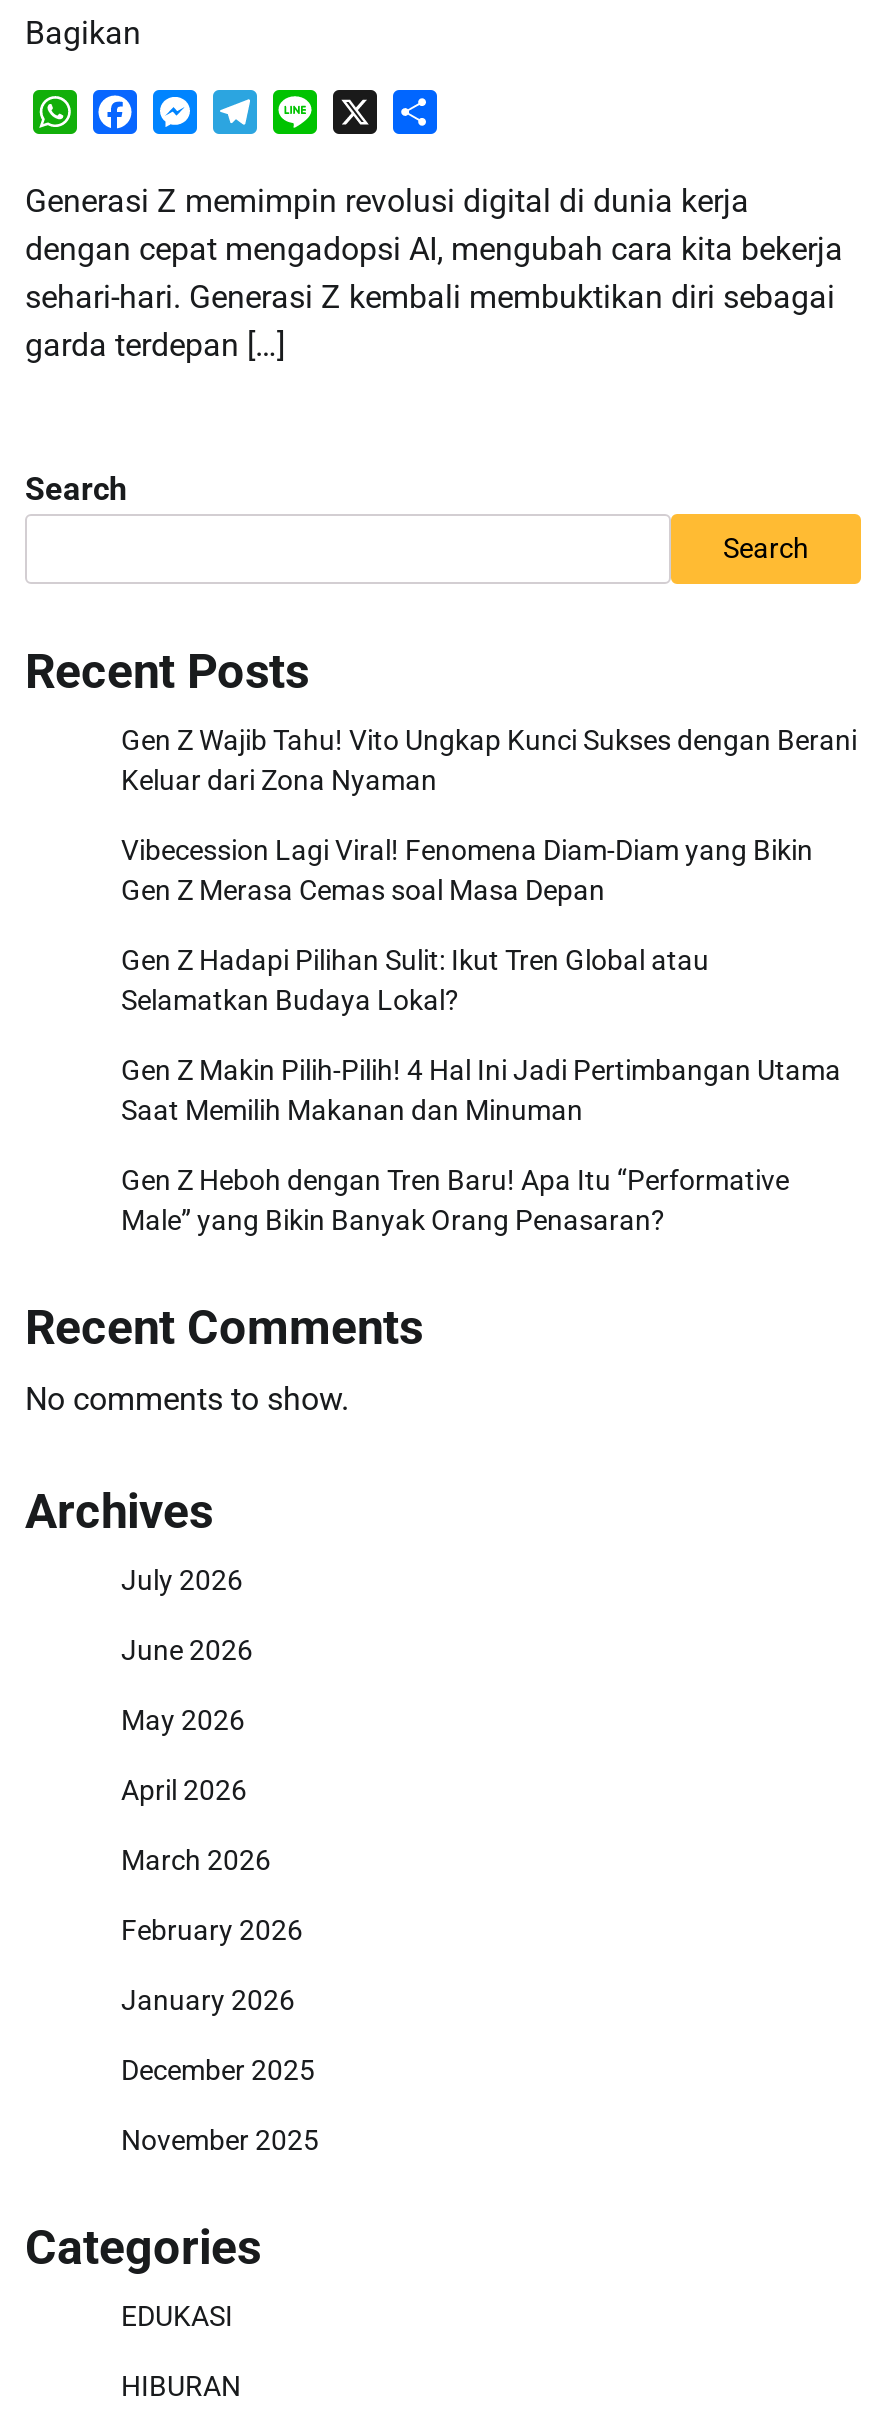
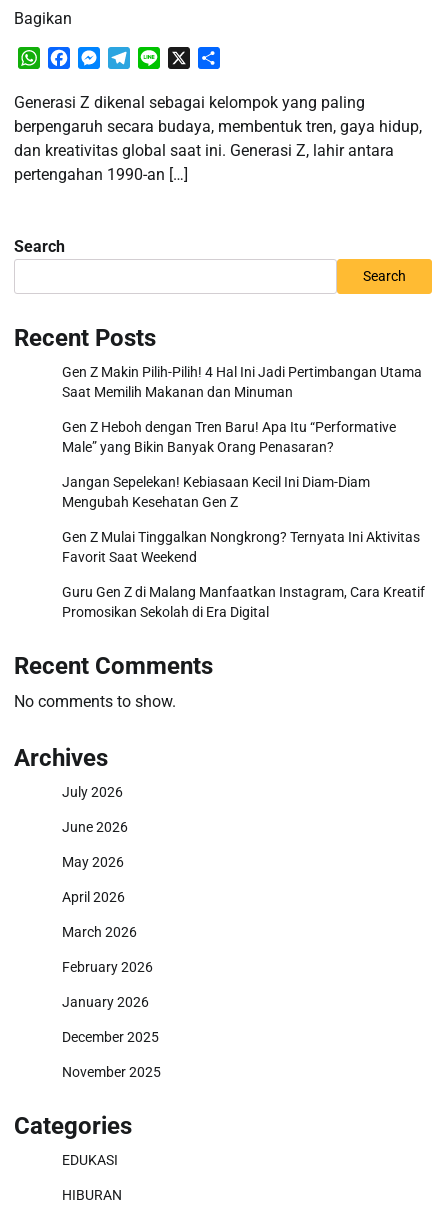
- Generasi Z memimpin revolusi digital di dunia kerja
- dengan cepat mengadopsi AI, mengubah cara kita bekerja
- sehari-hari. Generasi Z kembali membuktikan diri sebagai
- garda terdepan […]
+ Generasi Z dikenal sebagai kelompok yang paling
+ berpengaruh secara budaya, membentuk tren, gaya hidup,
+ dan kreativitas global saat ini. Generasi Z, lahir antara
+ pertengahan 1990-an […]

- Gen Z Wajib Tahu! Vito Ungkap Kunci Sukses dengan Berani
- Keluar dari Zona Nyaman
- Vibecession Lagi Viral! Fenomena Diam-Diam yang Bikin
- Gen Z Merasa Cemas soal Masa Depan
- Gen Z Hadapi Pilihan Sulit: Ikut Tren Global atau
- Selamatkan Budaya Lokal?

moved up: Gen Z Makin Pilih-Pilih! 4 Hal Ini Jadi Pertimbangan Utama | Saat Memilih Makanan dan Minuman | Gen Z Heboh dengan Tren Baru! Apa Itu “Performative | Male” yang Bikin Banyak Orang Penasaran?

+ Jangan Sepelekan! Kebiasaan Kecil Ini Diam-Diam
+ Mengubah Kesehatan Gen Z
+ Gen Z Mulai Tinggalkan Nongkrong? Ternyata Ini Aktivitas
+ Favorit Saat Weekend
+ Guru Gen Z di Malang Manfaatkan Instagram, Cara Kreatif
+ Promosikan Sekolah di Era Digital
